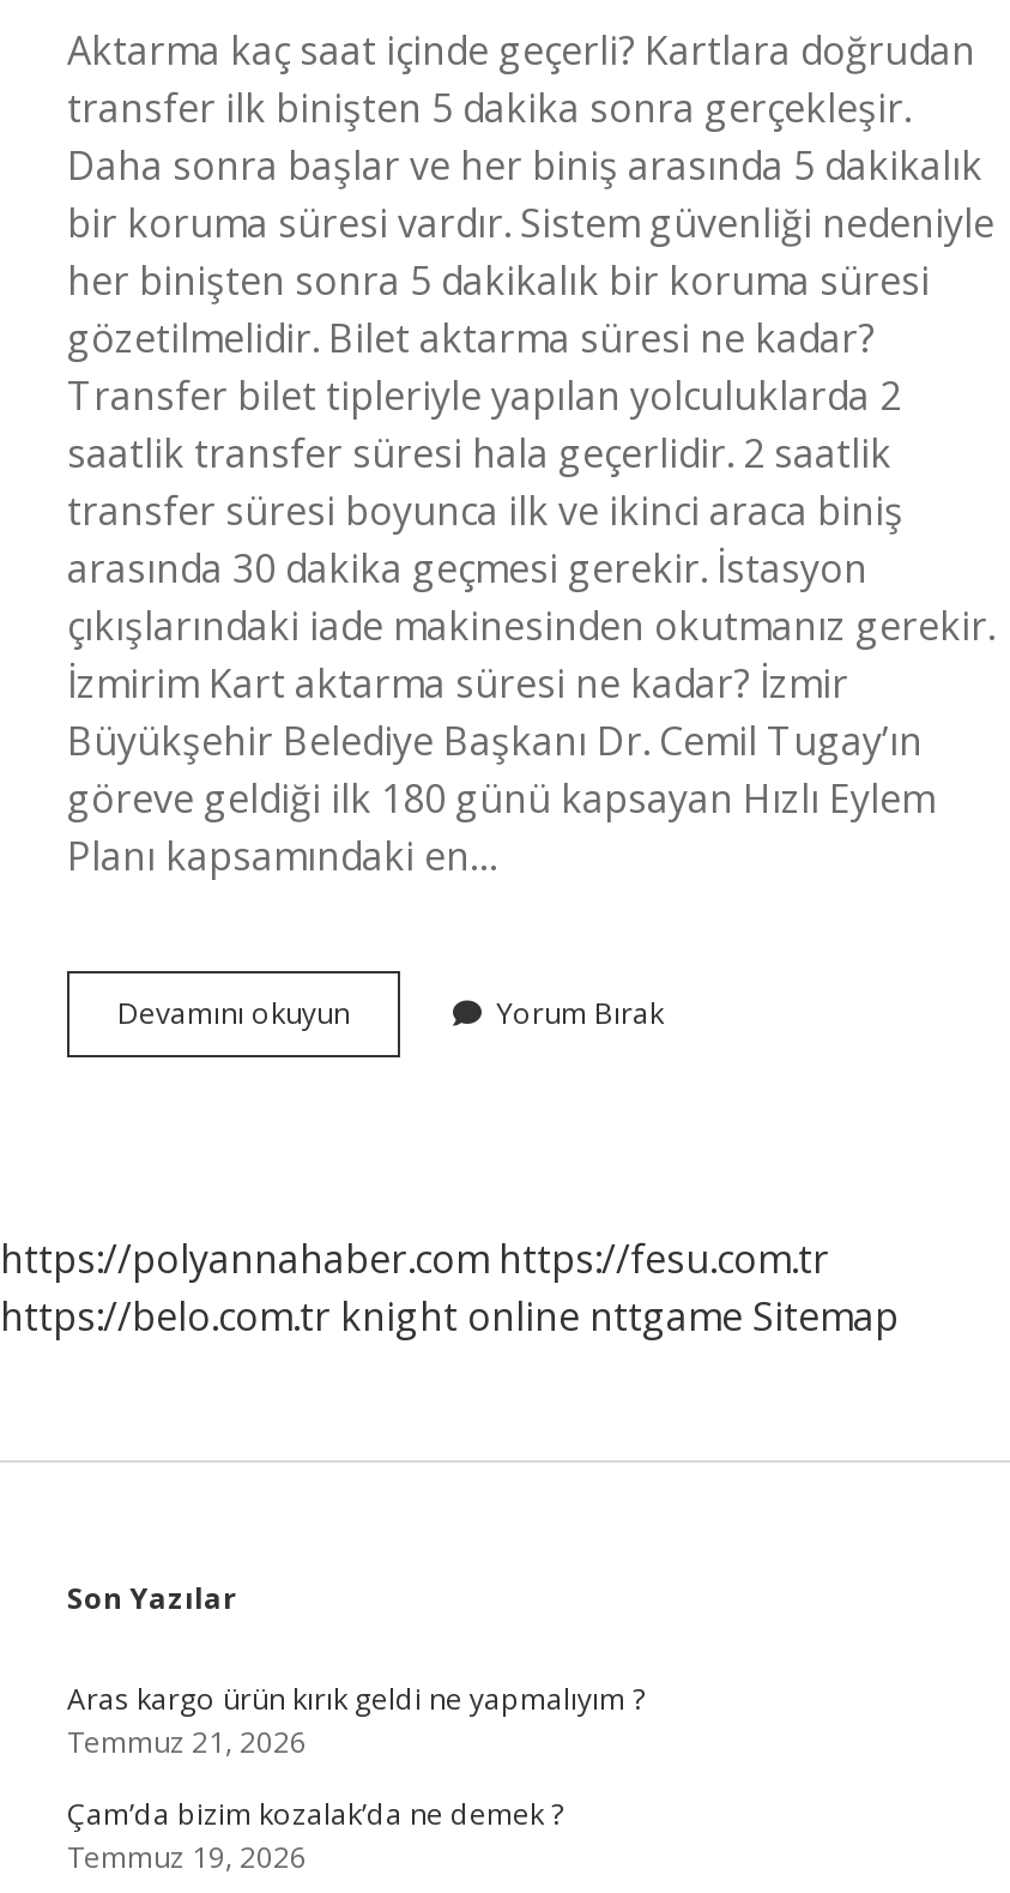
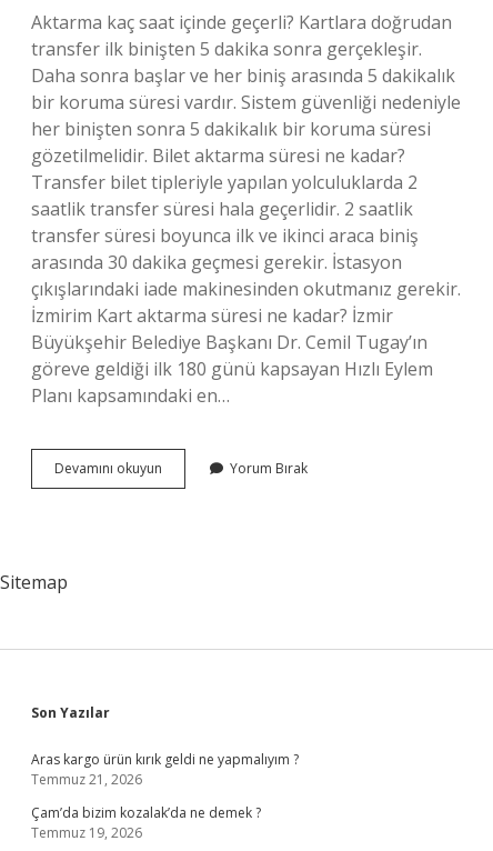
- https://polyannahaber.com https://fesu.com.tr
- https://belo.com.tr knight online nttgame Sitemap
+ Sitemap
